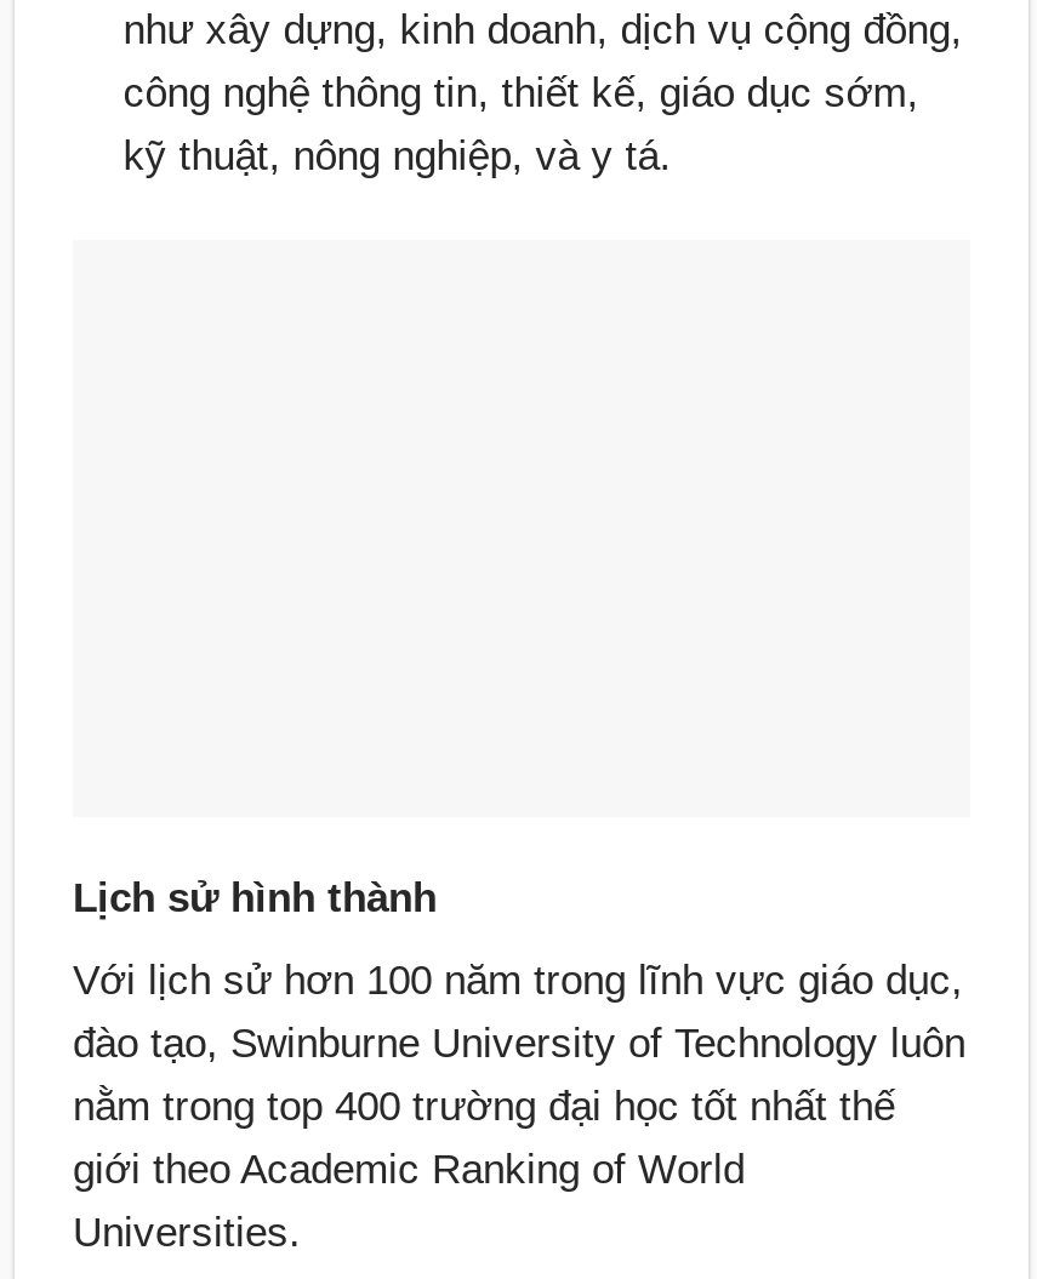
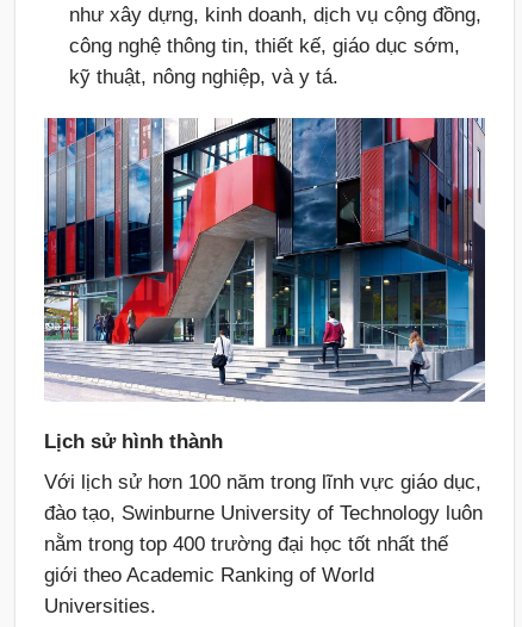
+ [image]
